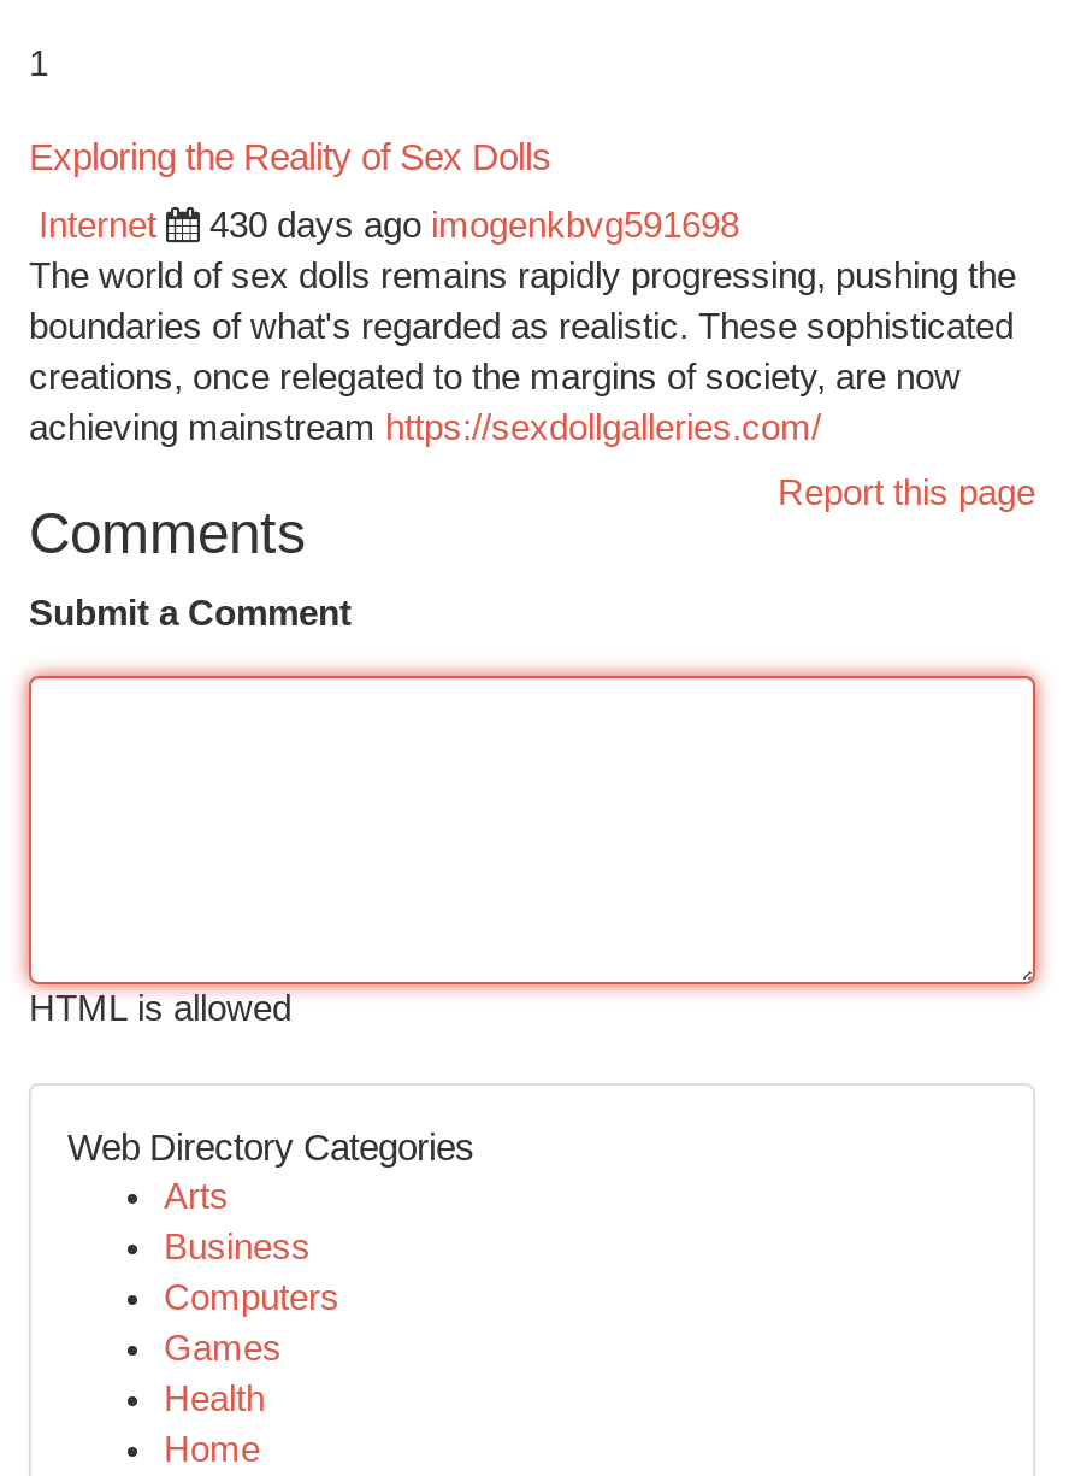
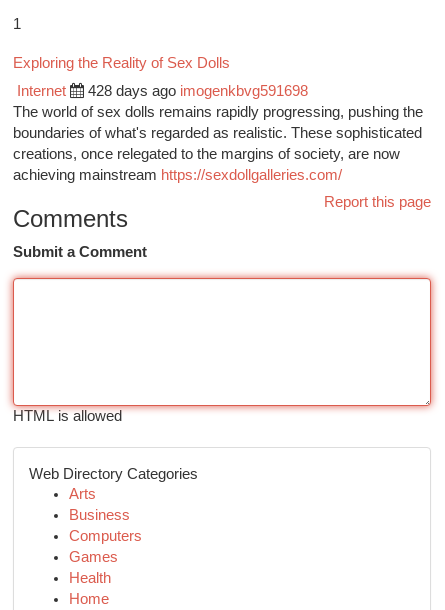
- 430 days ago imogenkbvg591698
+ 428 days ago imogenkbvg591698
